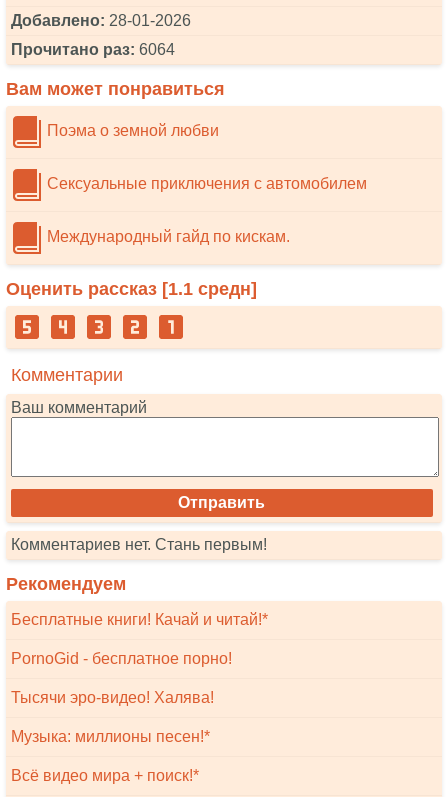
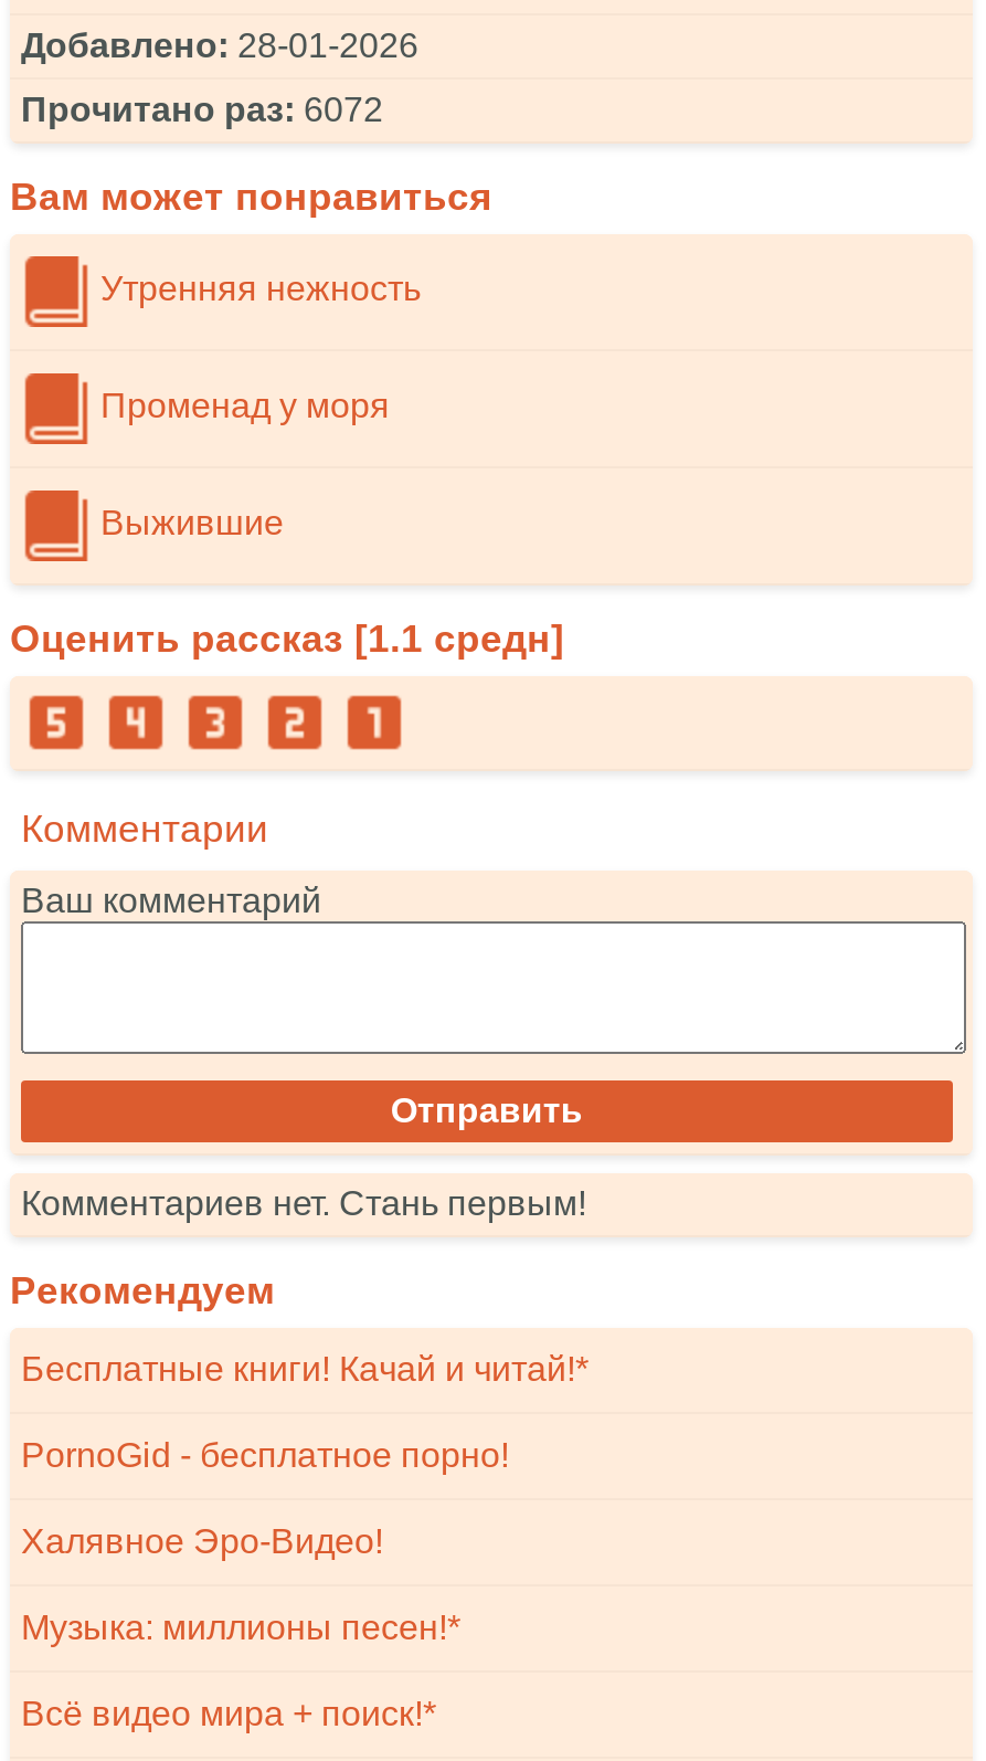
- Прочитано раз: 6064
+ Прочитано раз: 6072

- Поэма о земной любви
+ Утренняя нежность

- Сексуальные приключения с автомобилем
+ Променад у моря

- Международный гайд по кискам.
+ Выжившие

- Тысячи эро-видео! Халява!
+ Халявное Эро-Видео!
